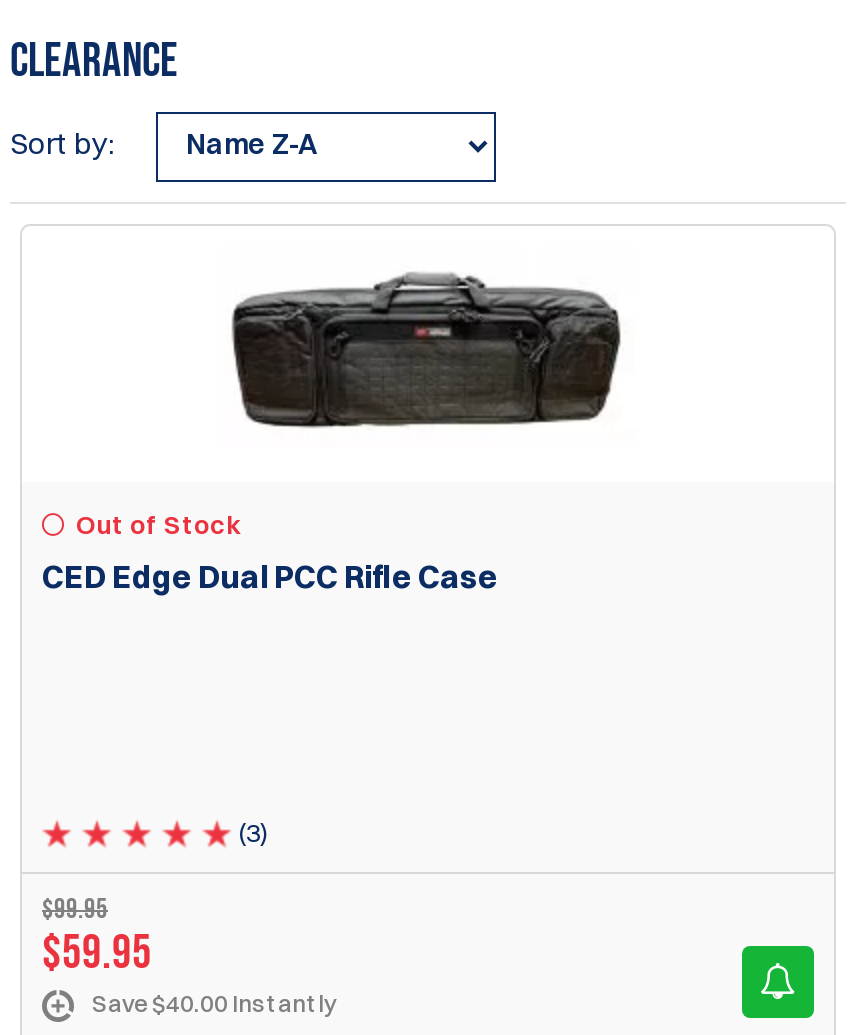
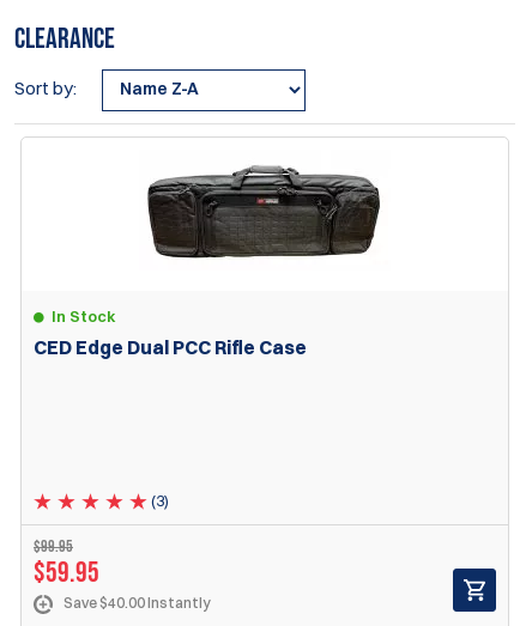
- Out of Stock
+ In Stock

- [image]
+ [image]
